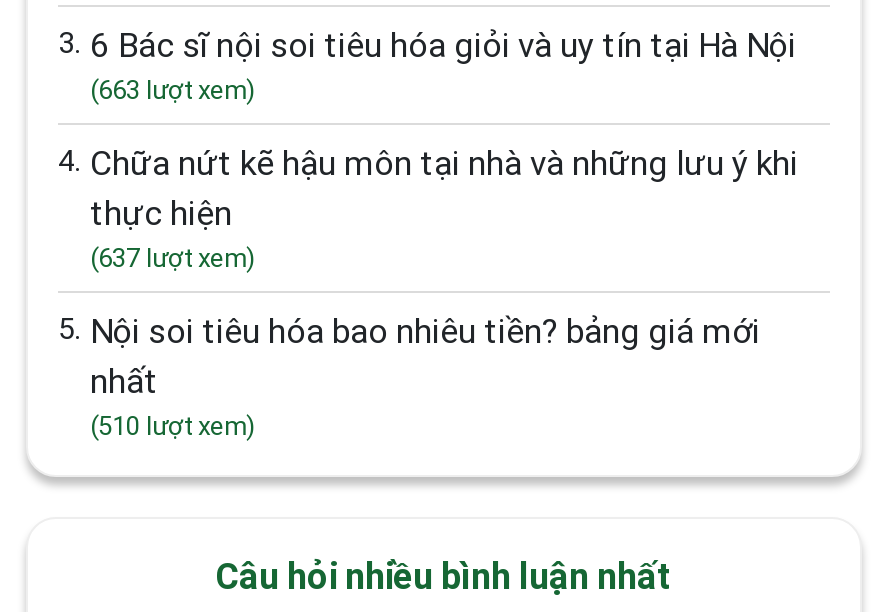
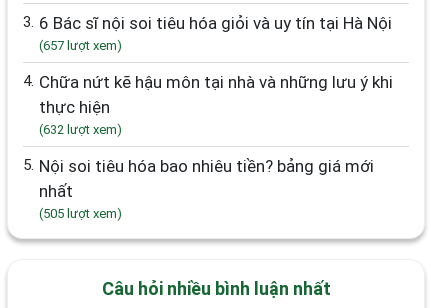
- (663 lượt xem)
+ (657 lượt xem)

- (637 lượt xem)
+ (632 lượt xem)

- (510 lượt xem)
+ (505 lượt xem)
